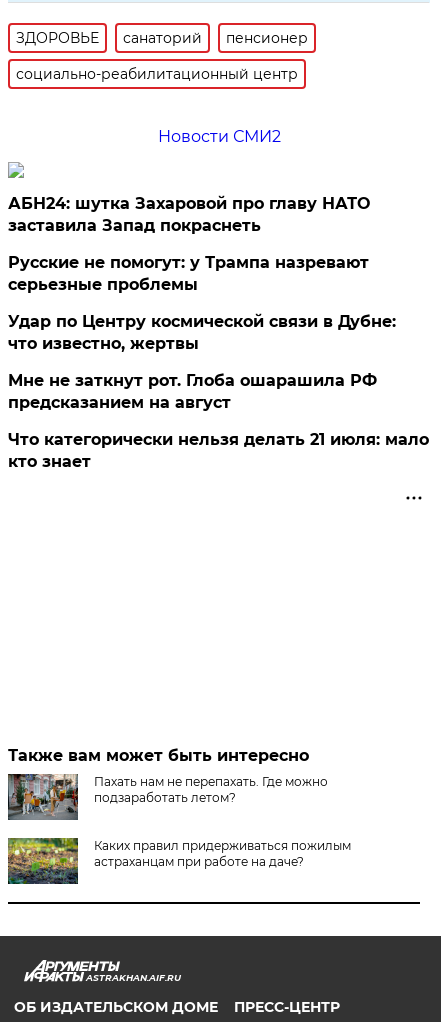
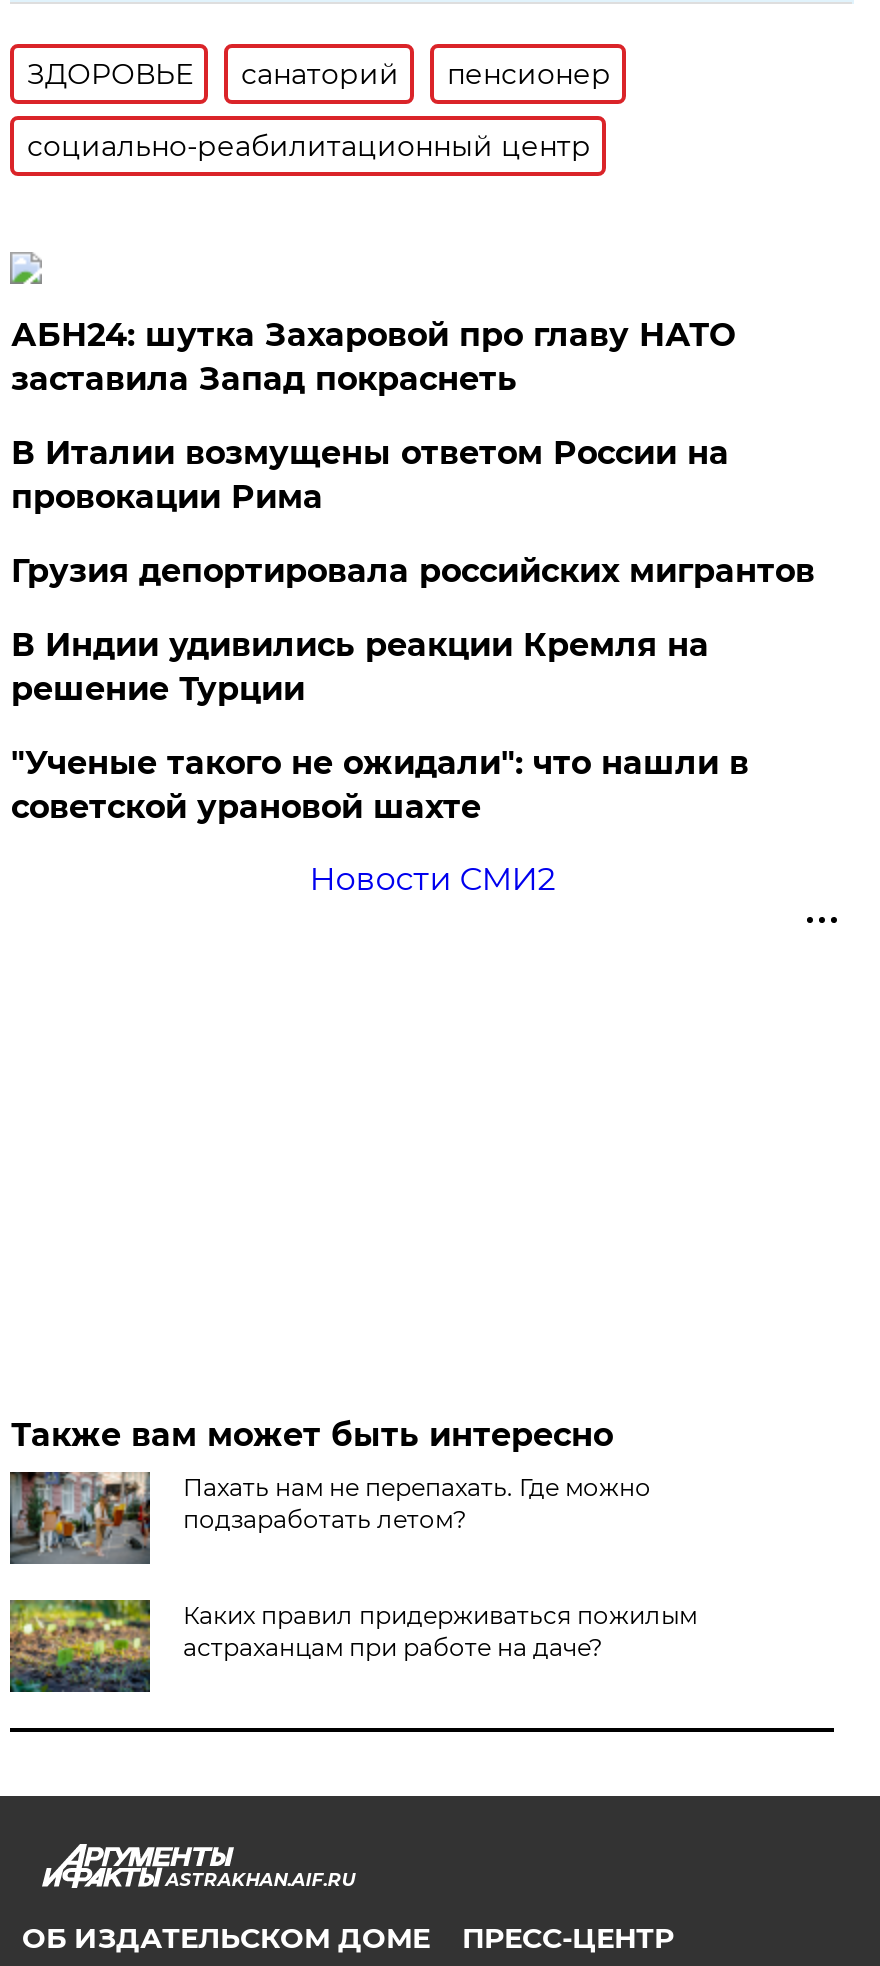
- Новости СМИ2

- Русские не помогут: у Трампа назревают
- серьезные проблемы
- Удар по Центру космической связи в Дубне:
- что известно, жертвы
- Мне не заткнут рот. Глоба ошарашила РФ
- предсказанием на август
- Что категорически нельзя делать 21 июля: мало
- кто знает
+ В Италии возмущены ответом России на
+ провокации Рима
+ Грузия депортировала российских мигрантов
+ В Индии удивились реакции Кремля на
+ решение Турции
+ "Ученые такого не ожидали": что нашли в
+ советской урановой шахте
+ Новости СМИ2
